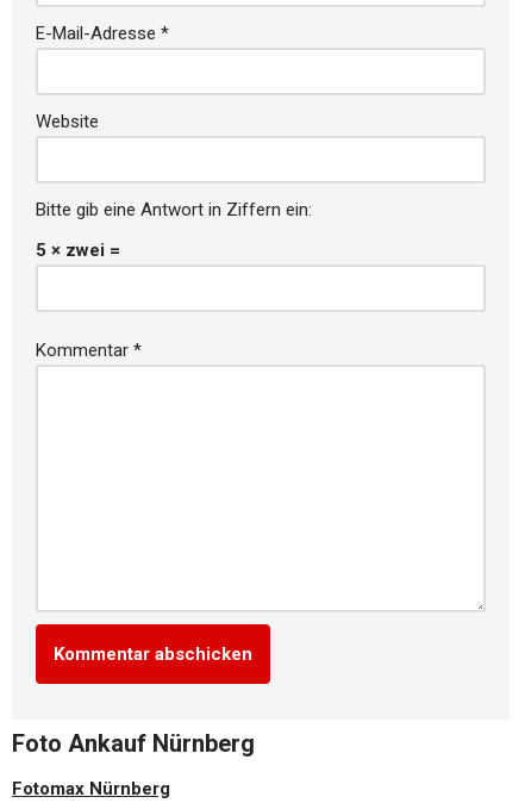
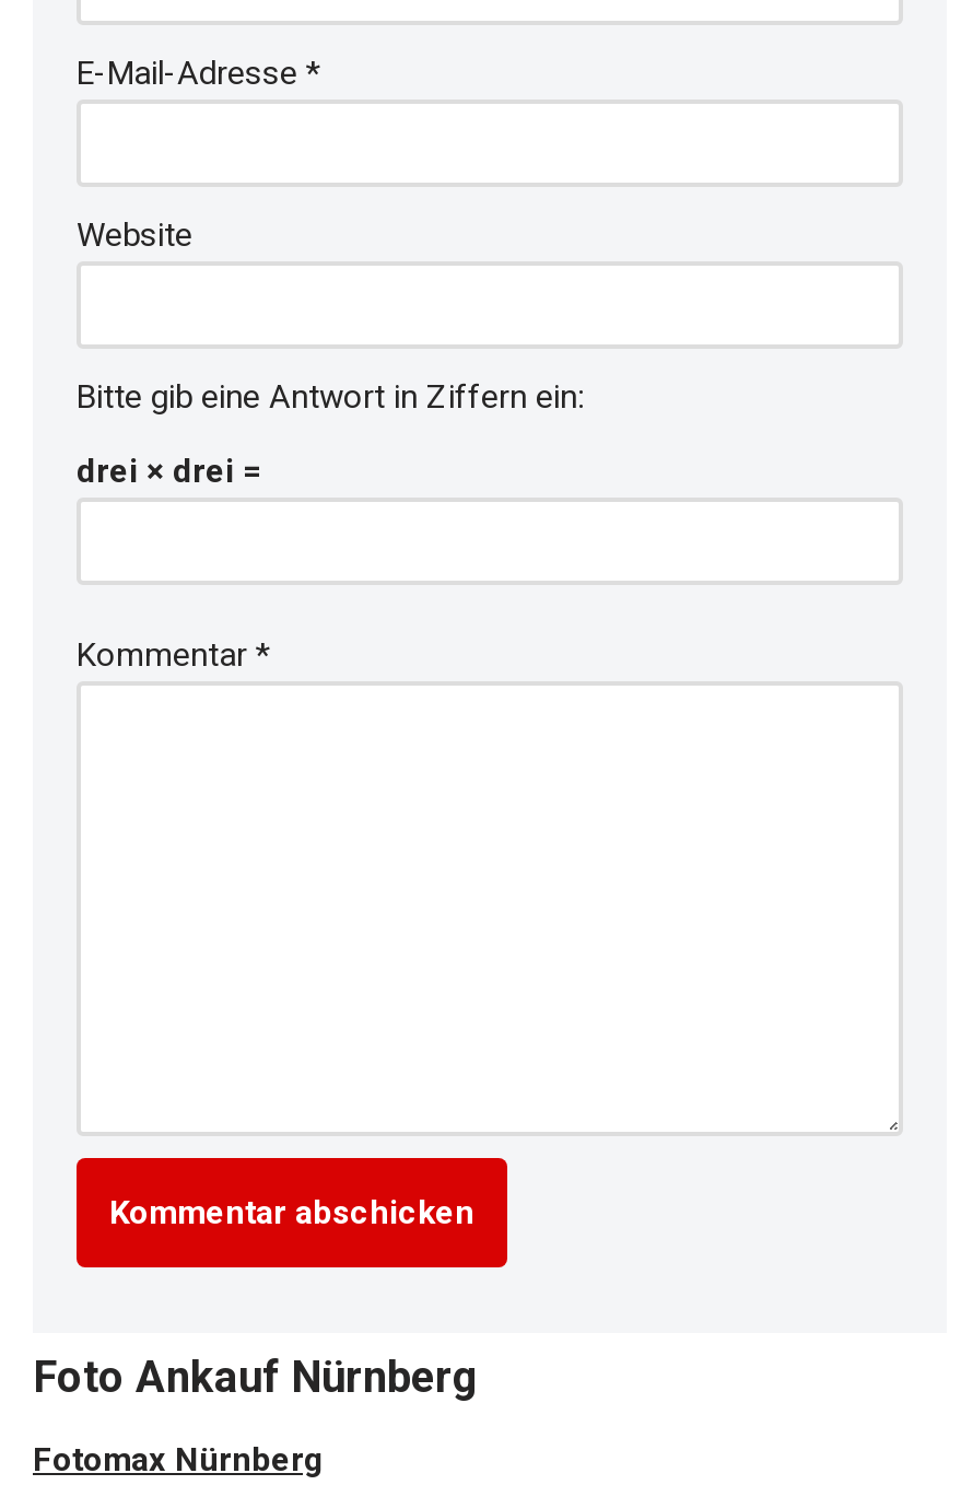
- 5 × zwei =
+ drei × drei =
